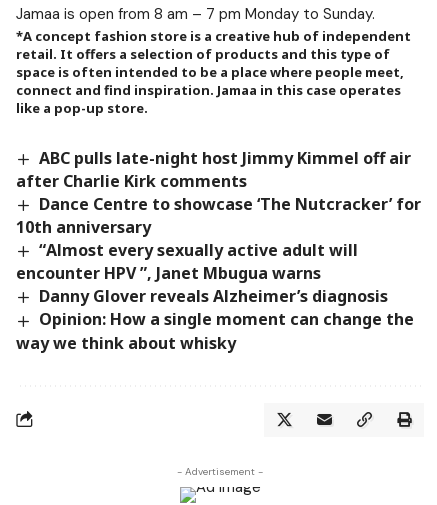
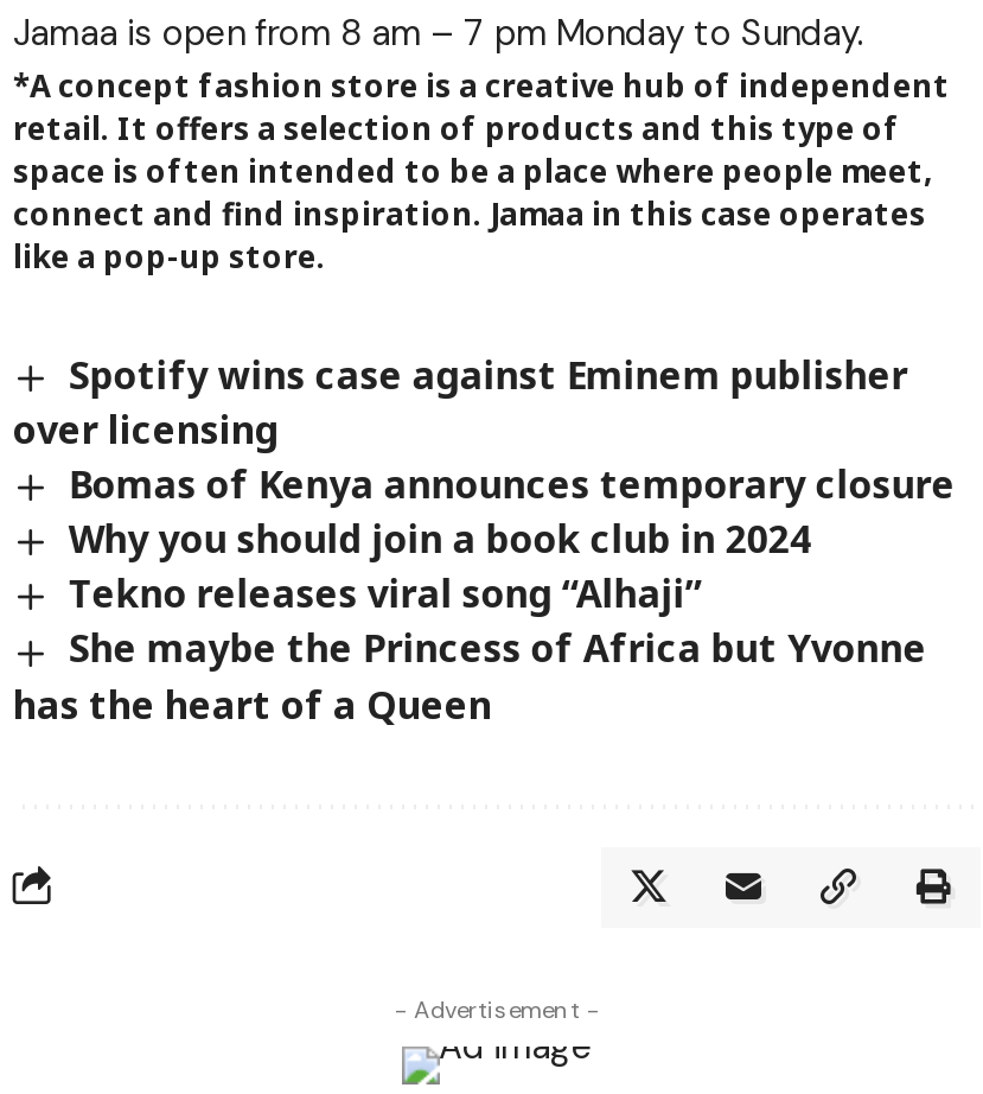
- ABC pulls late-night host Jimmy Kimmel off air
- after Charlie Kirk comments
- Dance Centre to showcase ‘The Nutcracker’ for
- 10th anniversary
- “Almost every sexually active adult will
- encounter HPV ”, Janet Mbugua warns
- Danny Glover reveals Alzheimer’s diagnosis
- Opinion: How a single moment can change the
- way we think about whisky
+ Spotify wins case against Eminem publisher
+ over licensing
+ Bomas of Kenya announces temporary closure
+ Why you should join a book club in 2024
+ Tekno releases viral song “Alhaji”
+ She maybe the Princess of Africa but Yvonne
+ has the heart of a Queen
